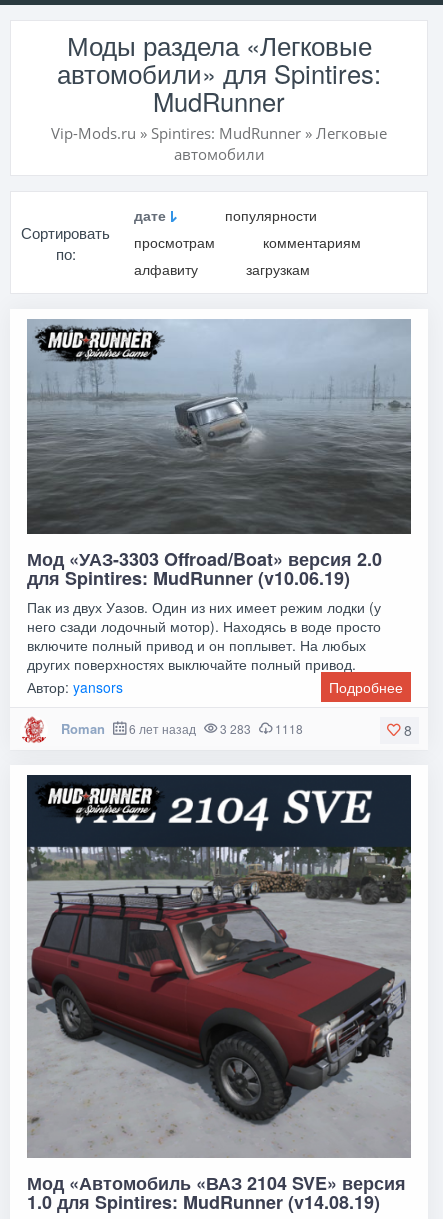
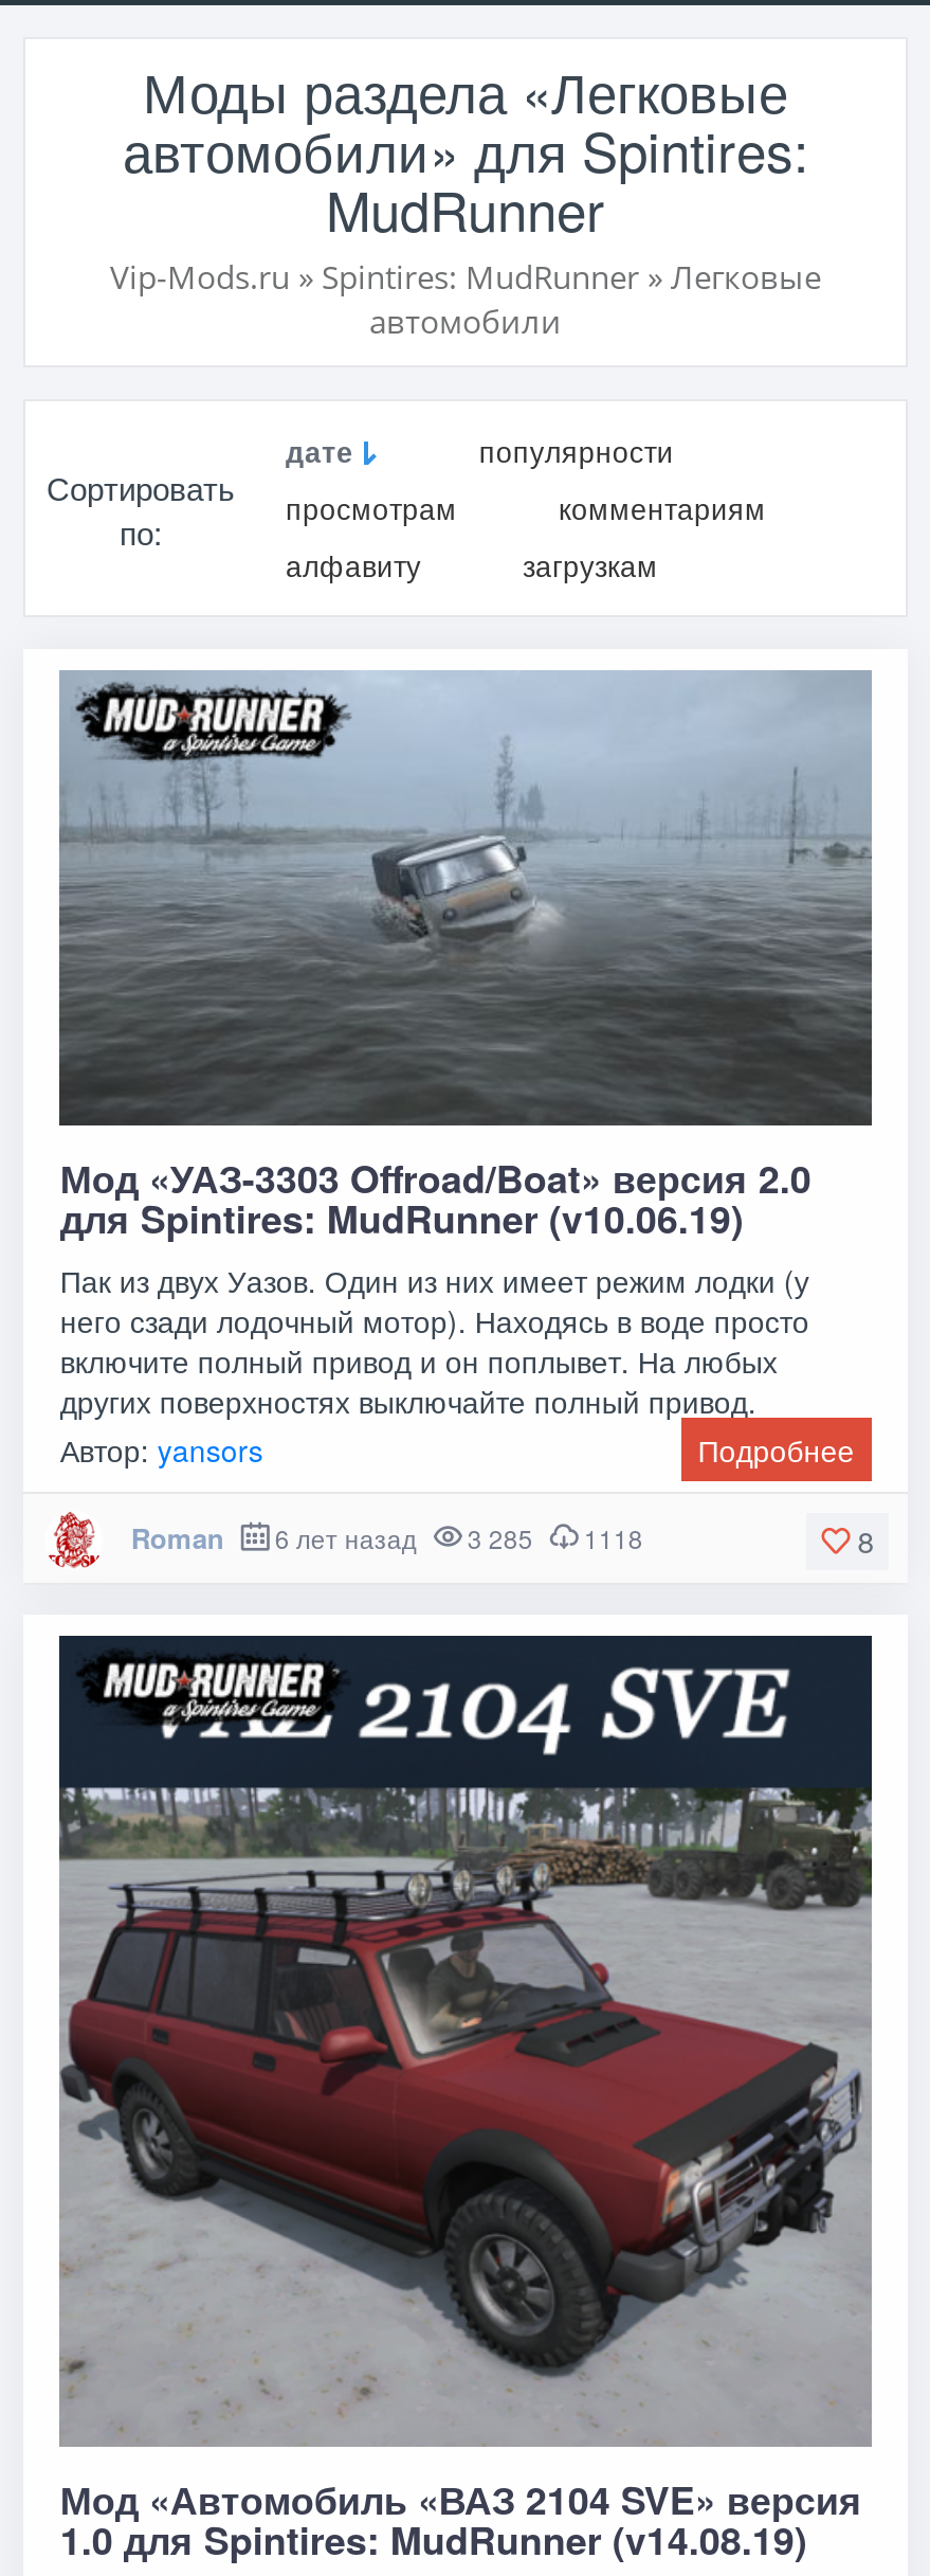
- 3 283
+ 3 285
